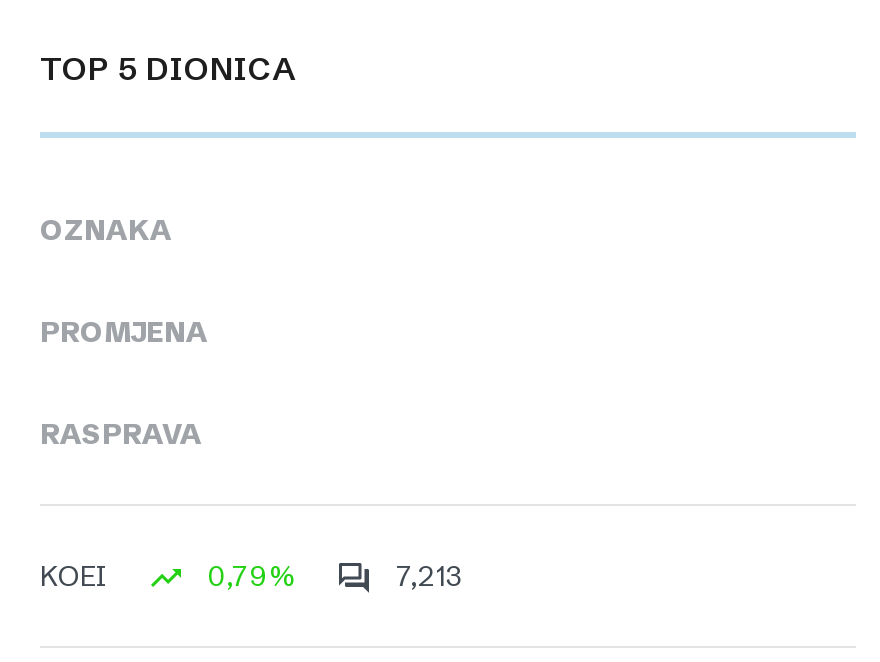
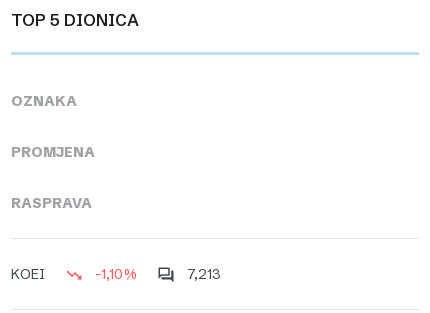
- 0,79%
+ -1,10%
